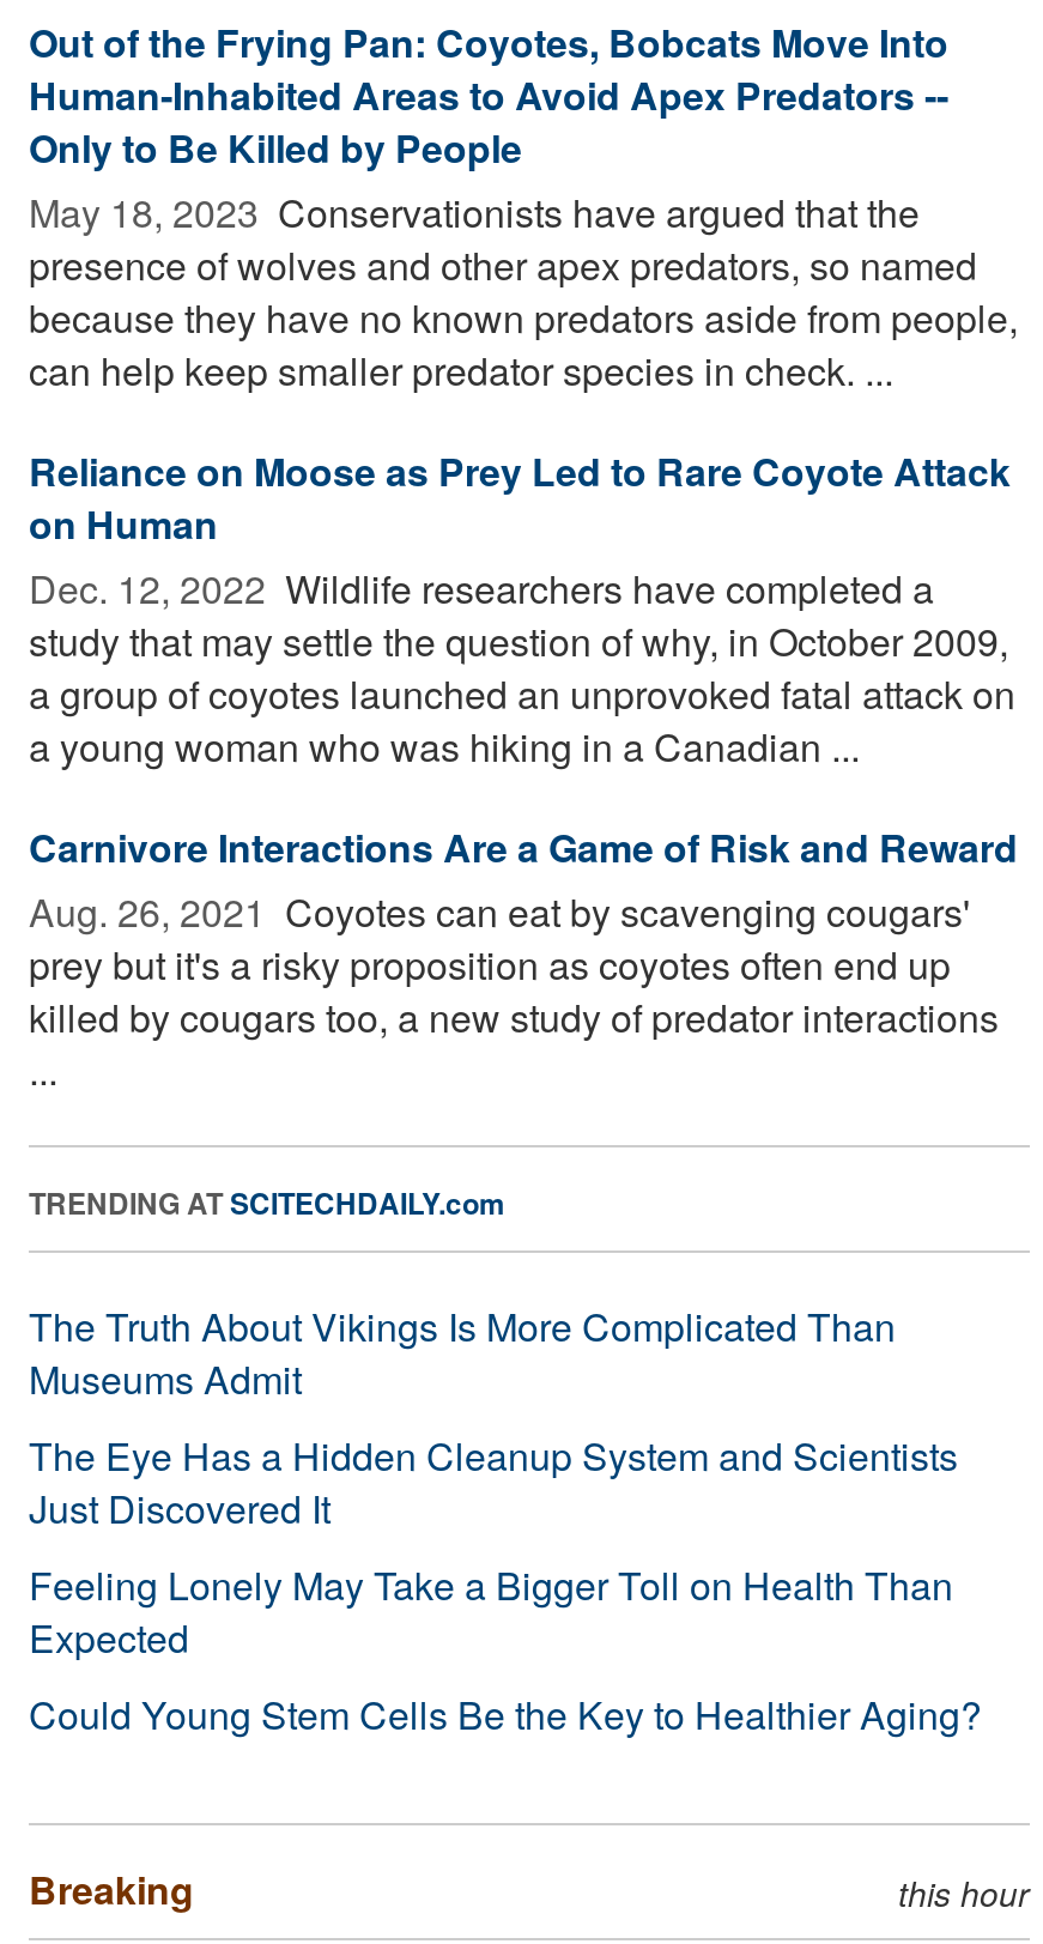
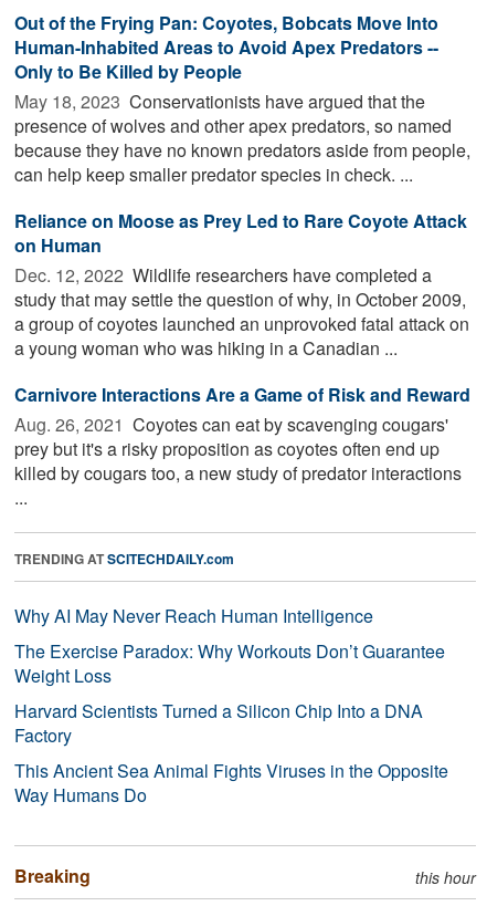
- The Truth About Vikings Is More Complicated Than
- Museums Admit
- The Eye Has a Hidden Cleanup System and Scientists
- Just Discovered It
- Feeling Lonely May Take a Bigger Toll on Health Than
- Expected
- Could Young Stem Cells Be the Key to Healthier Aging?
+ Why AI May Never Reach Human Intelligence
+ The Exercise Paradox: Why Workouts Don’t Guarantee
+ Weight Loss
+ Harvard Scientists Turned a Silicon Chip Into a DNA
+ Factory
+ This Ancient Sea Animal Fights Viruses in the Opposite
+ Way Humans Do
